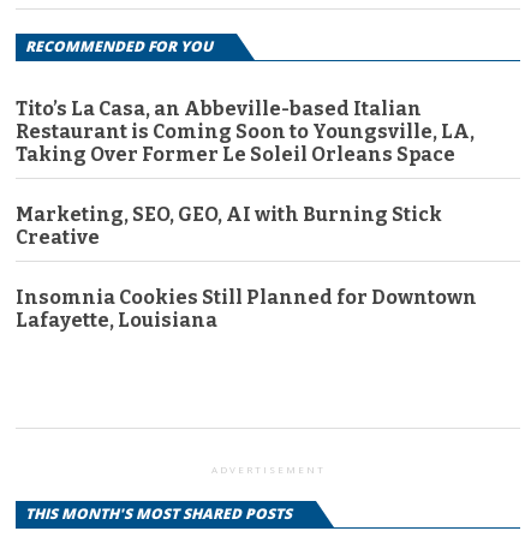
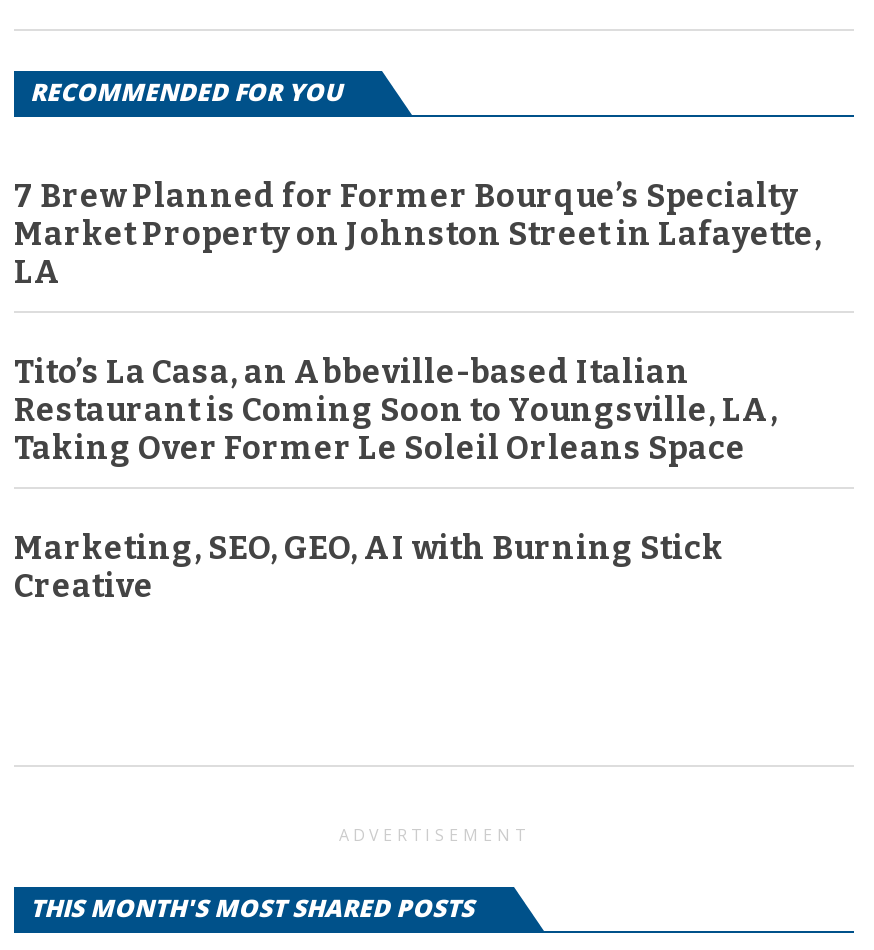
+ 7 Brew Planned for Former Bourque’s Specialty
+ Market Property on Johnston Street in Lafayette,
+ LA

moved down: Tito’s La Casa, an Abbeville-based Italian | Restaurant is Coming Soon to Youngsville, LA, | Taking Over Former Le Soleil Orleans Space | Marketing, SEO, GEO, AI with Burning Stick | Creative

- Insomnia Cookies Still Planned for Downtown
- Lafayette, Louisiana
